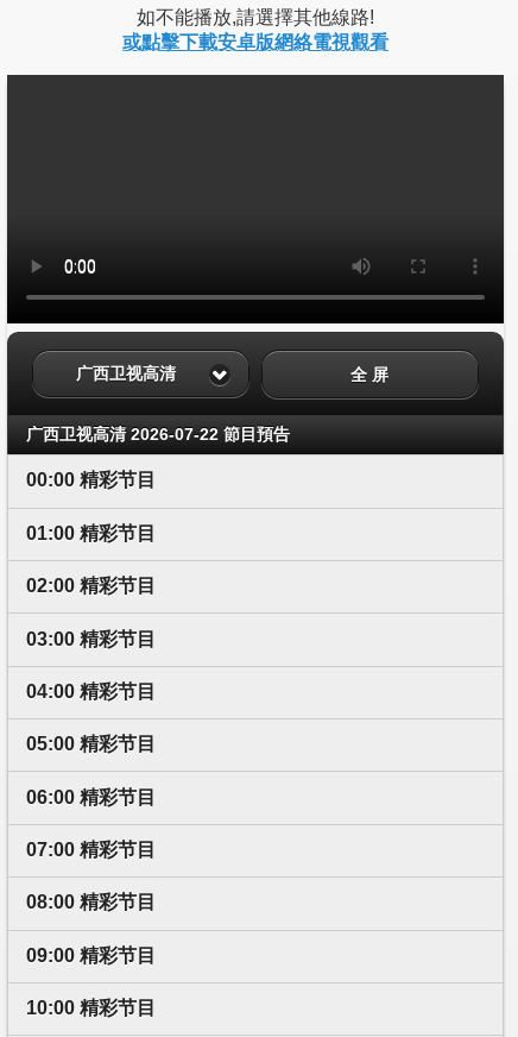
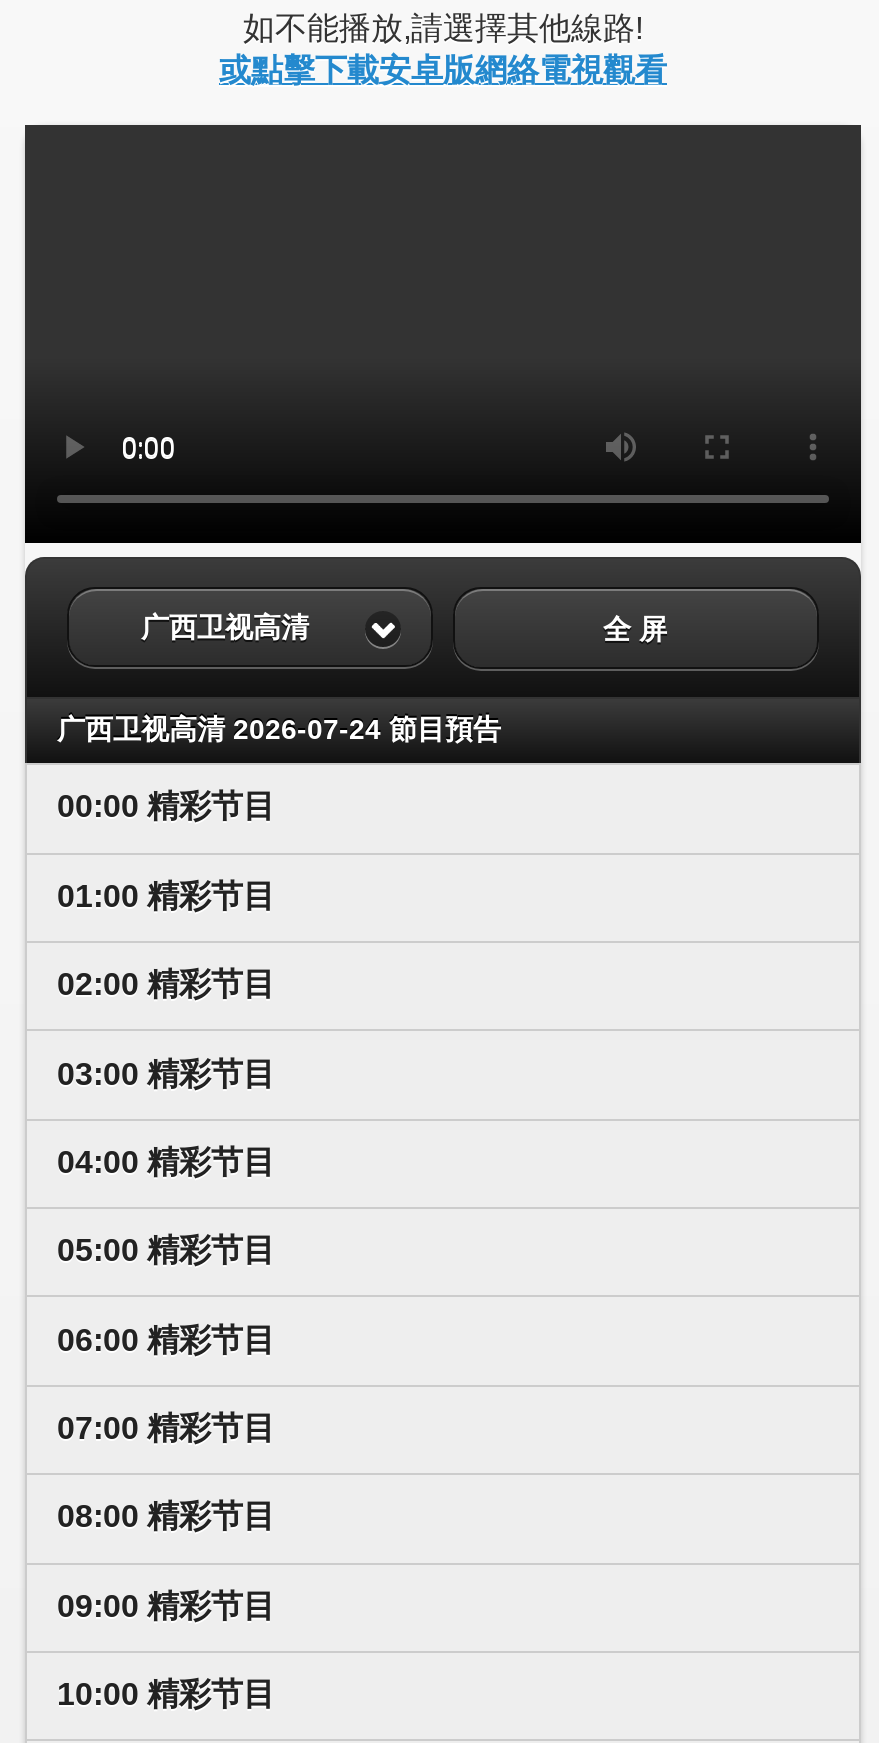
- 广西卫视高清 2026-07-22 節目預告
+ 广西卫视高清 2026-07-24 節目預告
